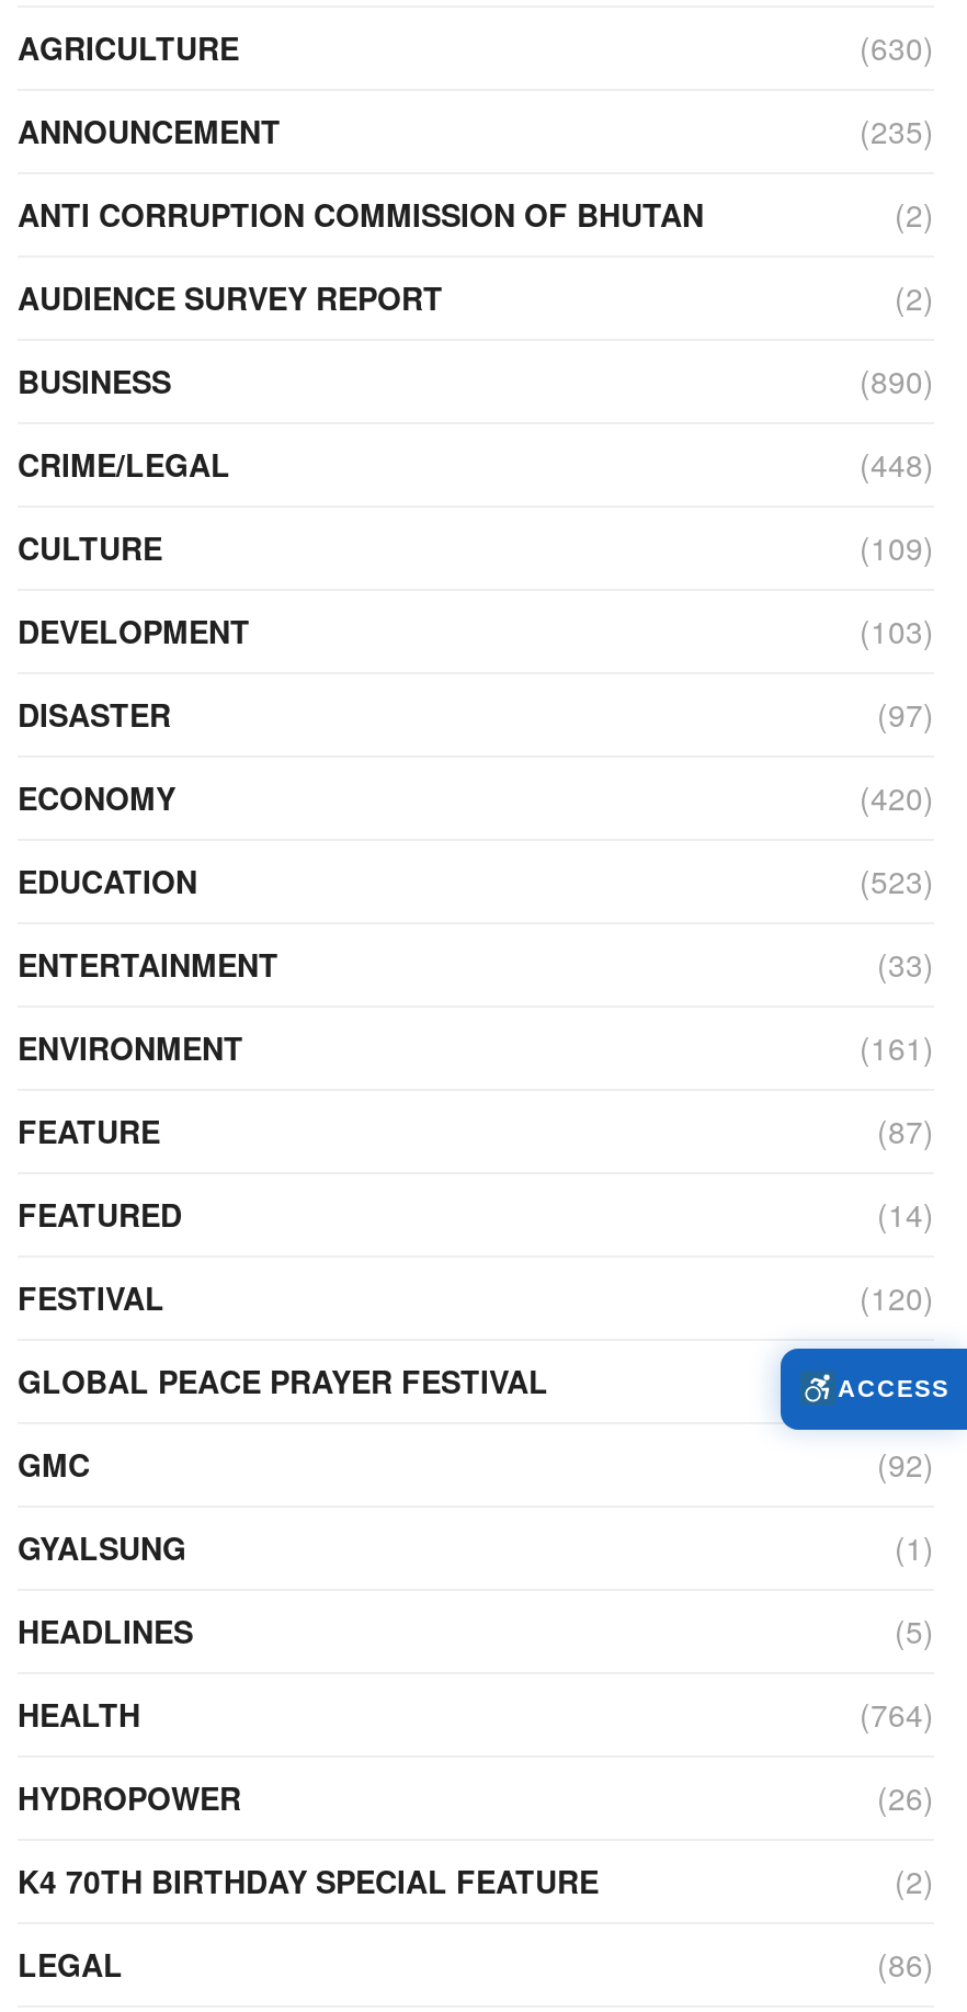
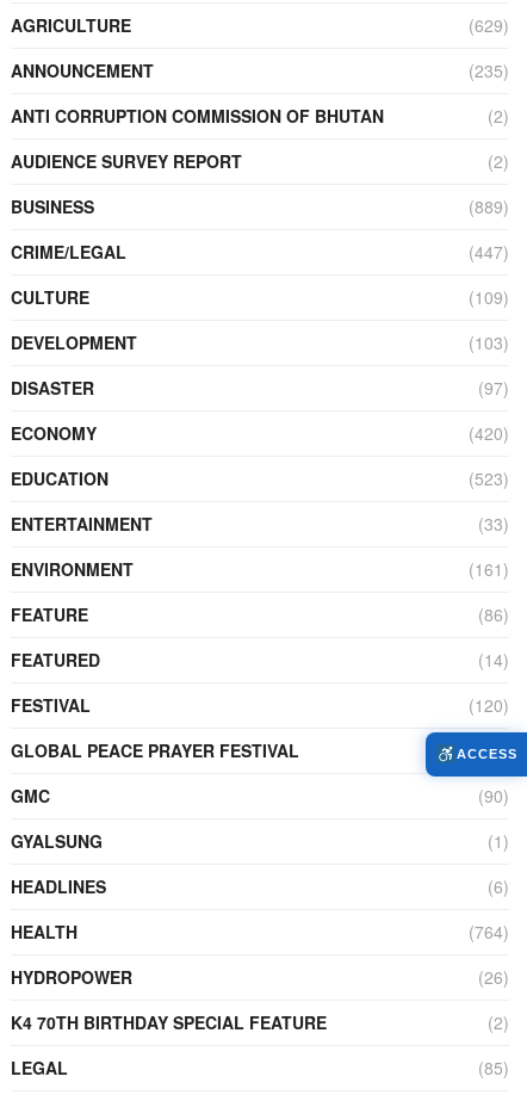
- (630)
+ (629)

- (890)
+ (889)

- (448)
+ (447)

- (87)
+ (86)

- (92)
+ (90)

- (5)
+ (6)

- (86)
+ (85)
